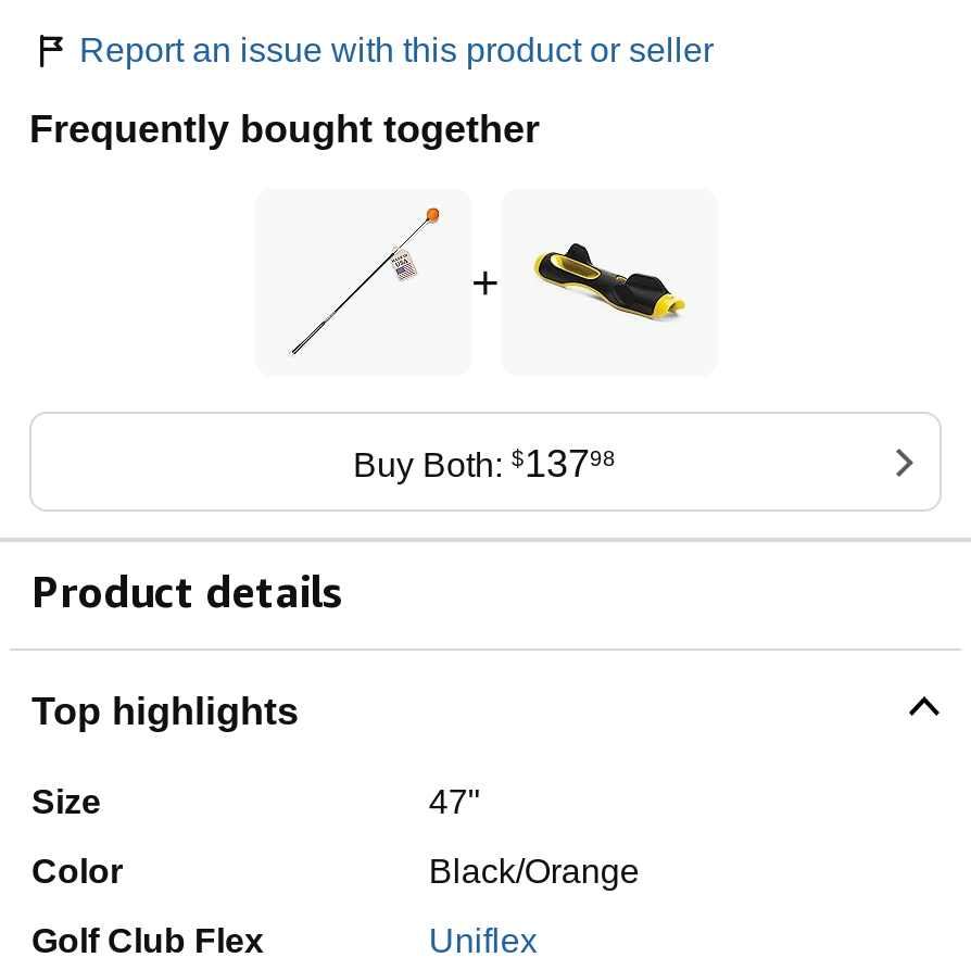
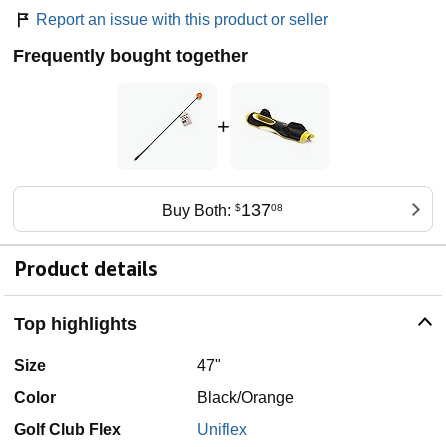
- Buy Both: $13798
+ Buy Both: $13708
